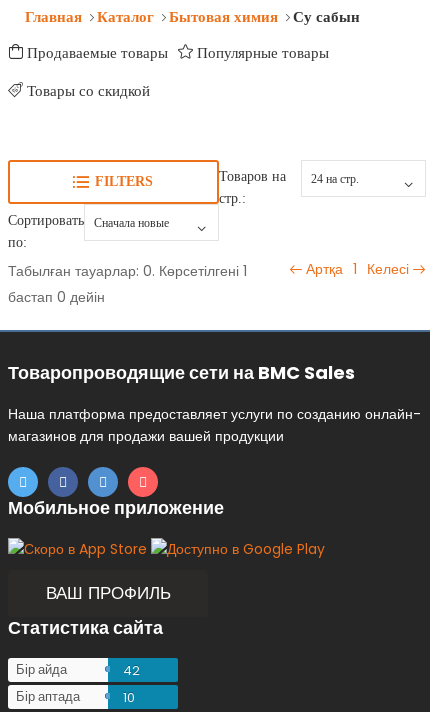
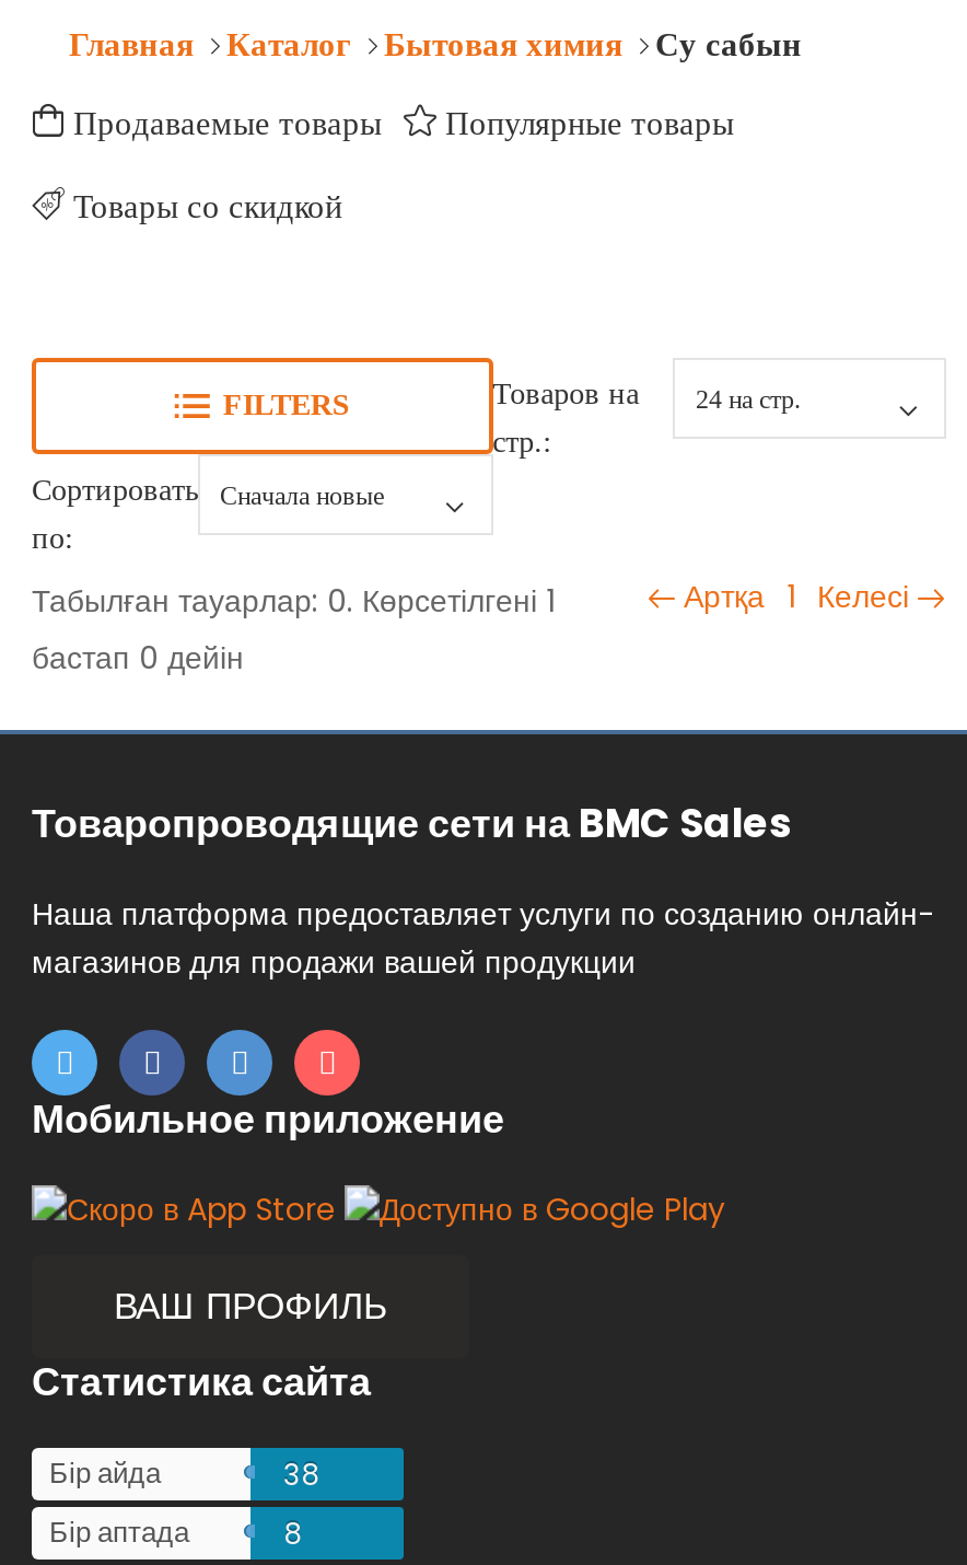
- 42
+ 38

- 10
+ 8
